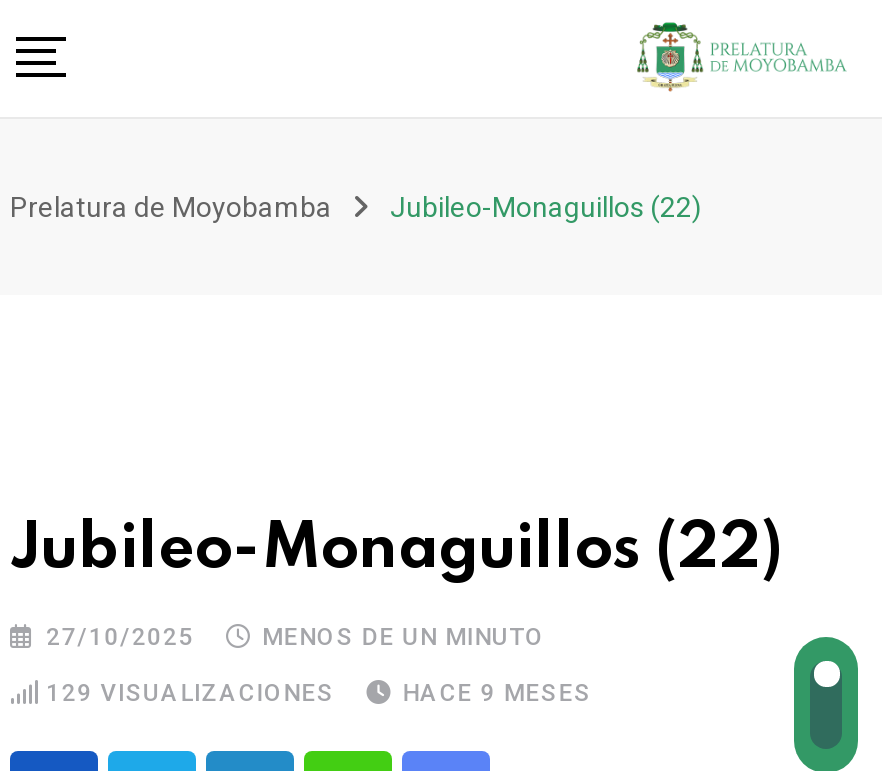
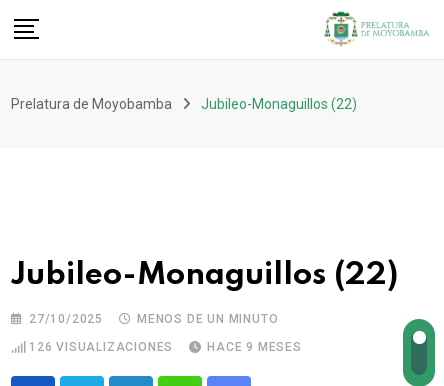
- 129 VISUALIZACIONES
+ 126 VISUALIZACIONES
